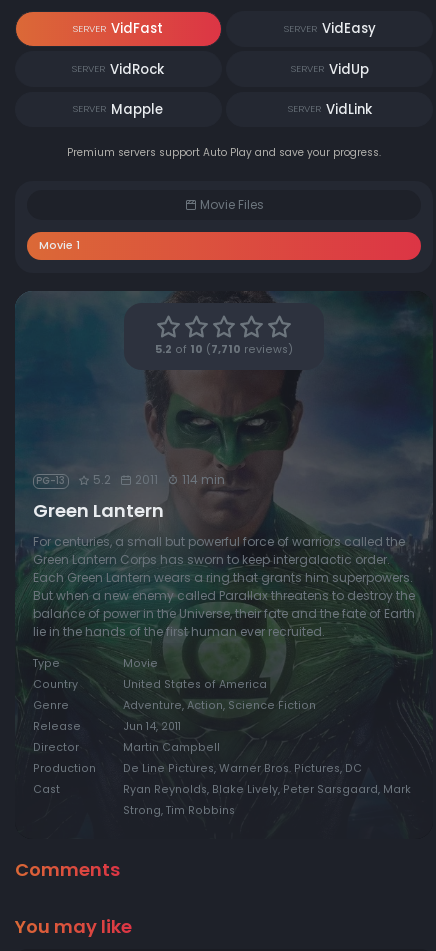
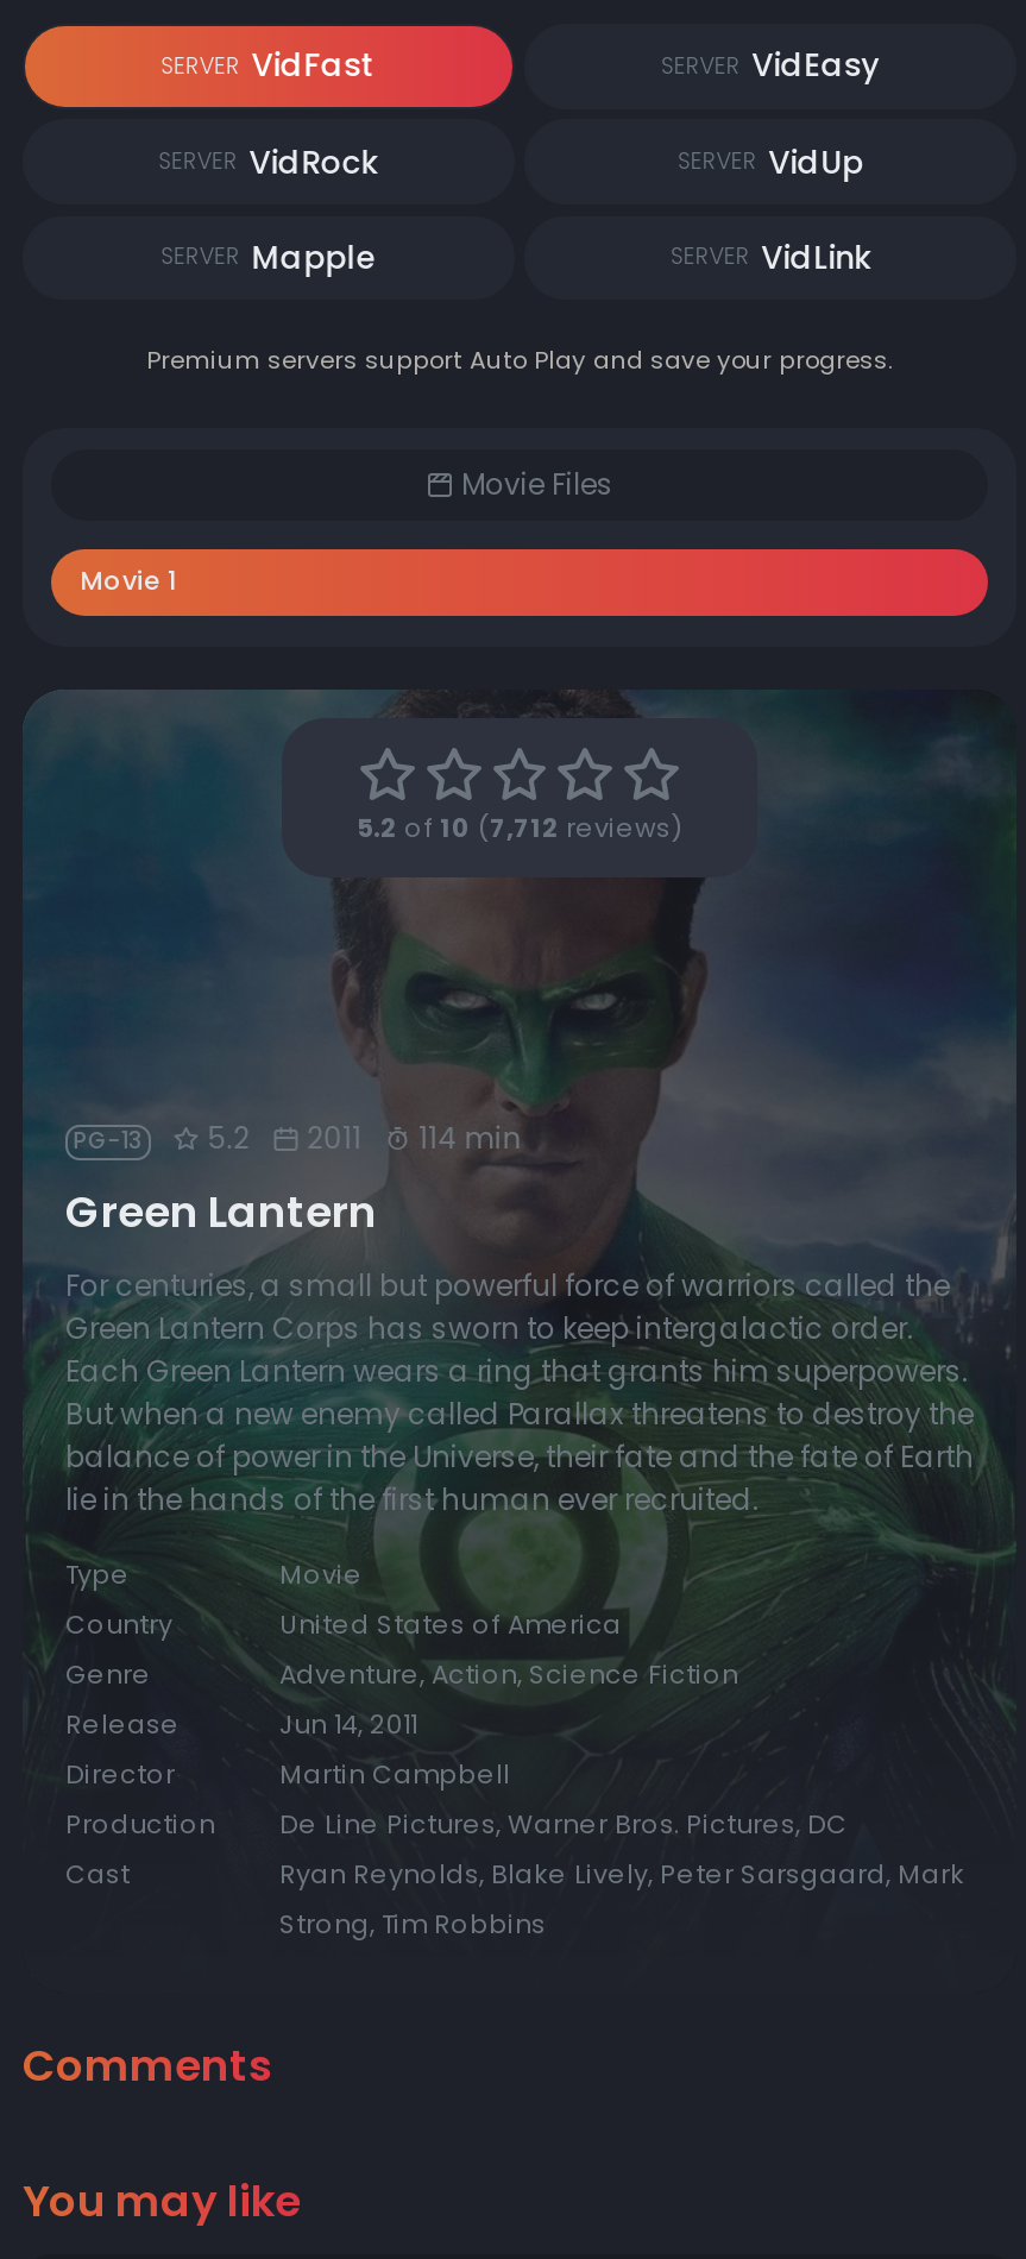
- 5.2 of 10 (7,710 reviews)
+ 5.2 of 10 (7,712 reviews)
